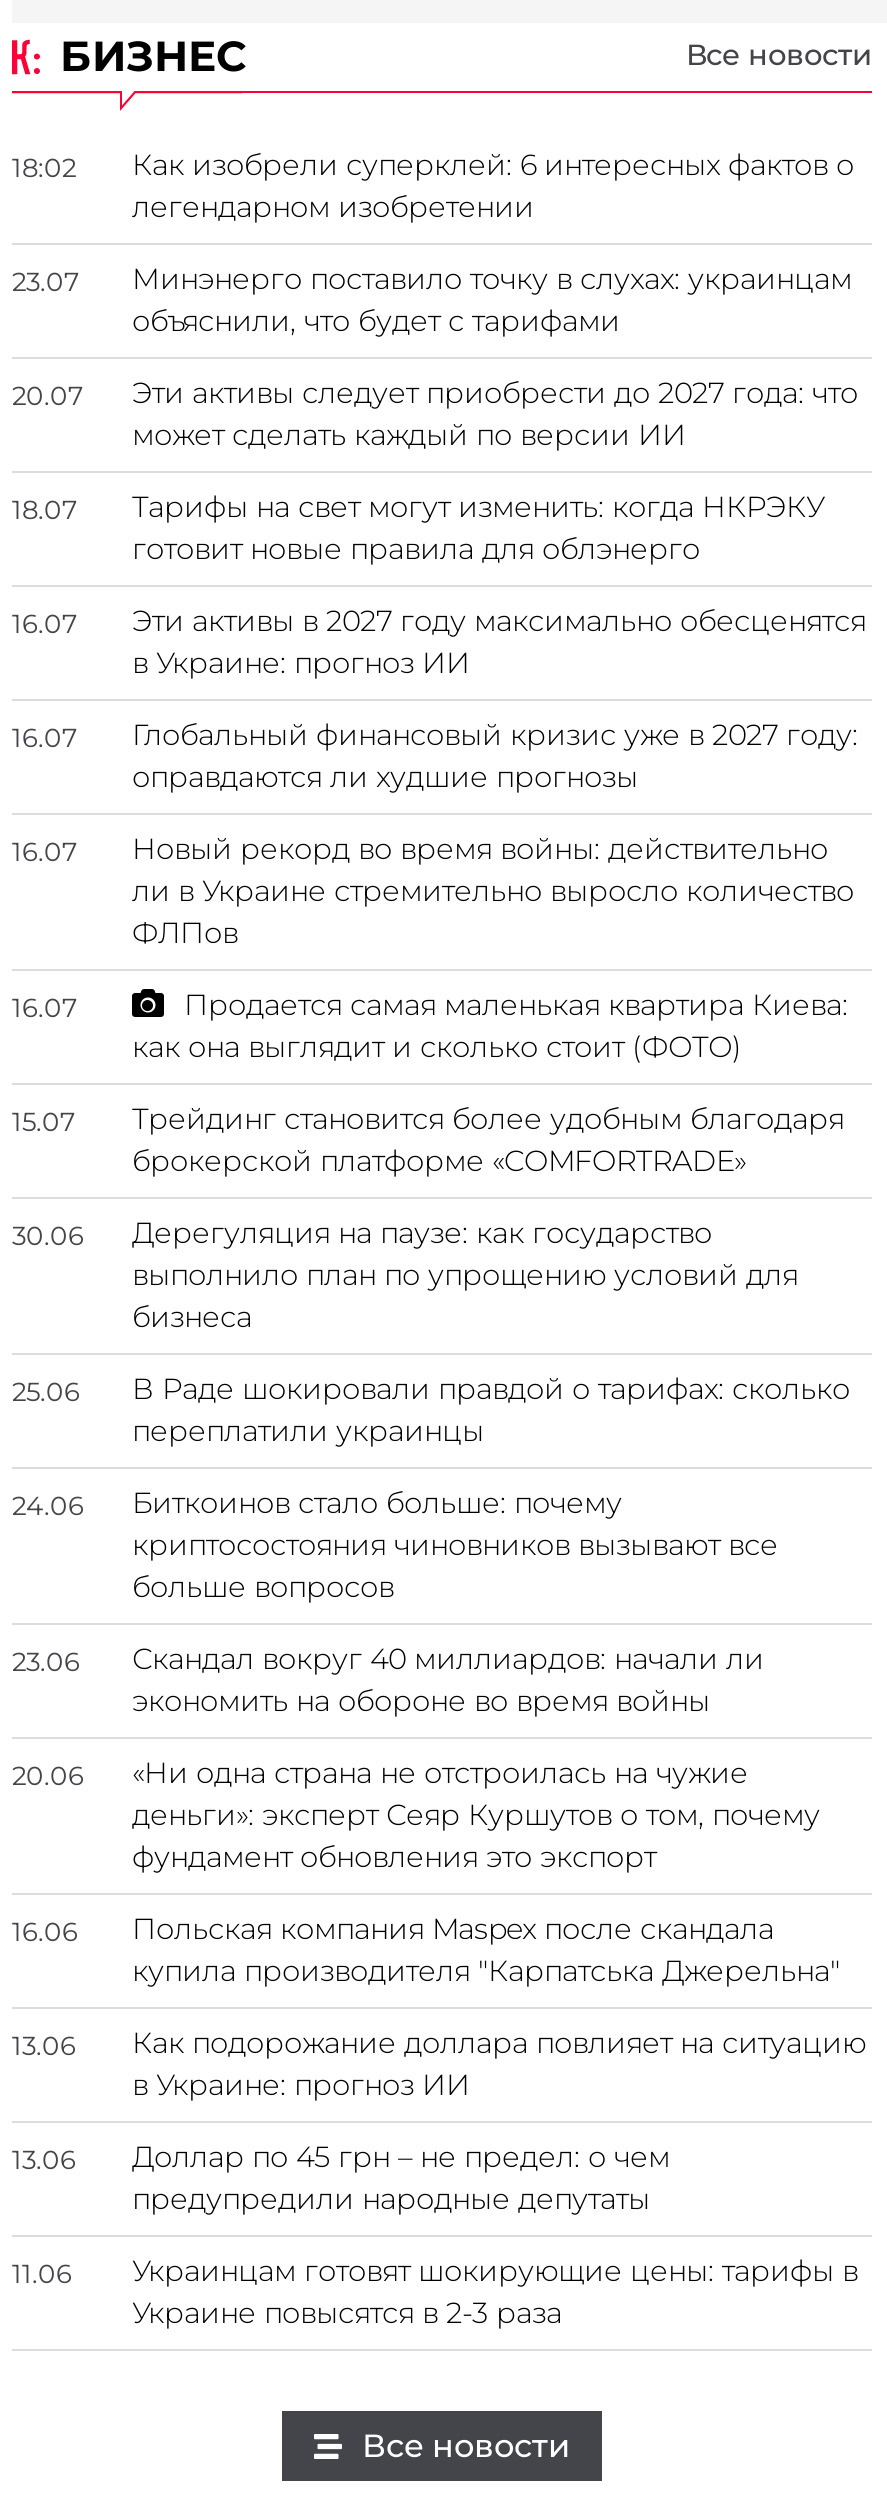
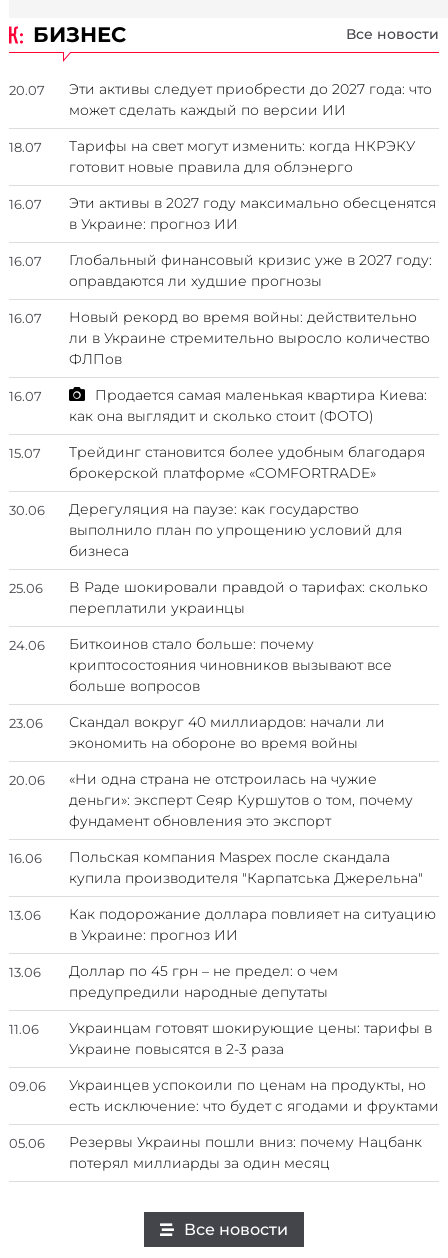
- 18:02
- Как изобрели суперклей: 6 интересных фактов о
- легендарном изобретении
- 23.07
- Минэнерго поставило точку в слухах: украинцам
- объяснили, что будет с тарифами

moved up: 20.07 | Эти активы следует приобрести до 2027 года: что | может сделать каждый по версии ИИ | ... | Украинцам готовят шокирующие цены: тарифы в | Украине повысятся в 2-3 раза

+ 09.06
+ Украинцев успокоили по ценам на продукты, но
+ есть исключение: что будет с ягодами и фруктами
+ 05.06
+ Резервы Украины пошли вниз: почему Нацбанк
+ потерял миллиарды за один месяц
